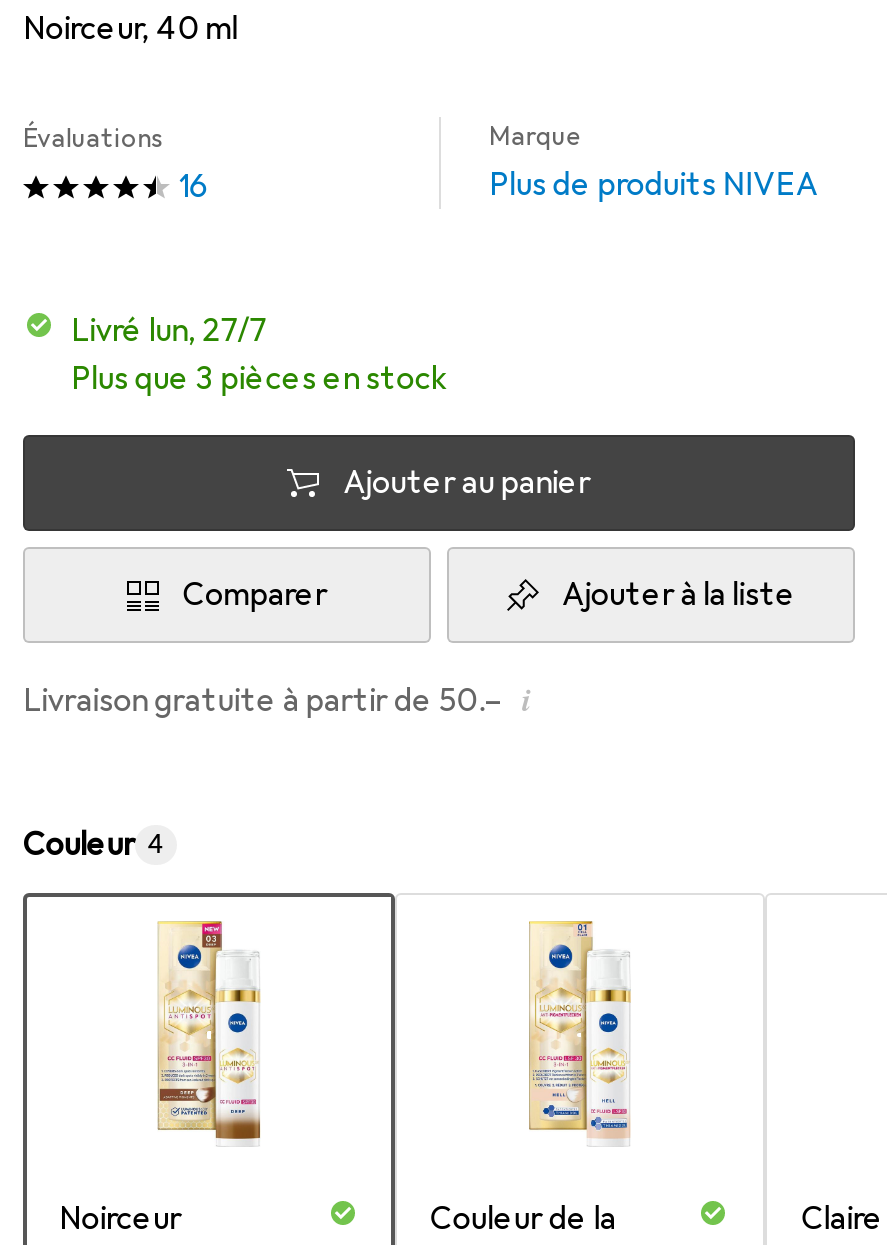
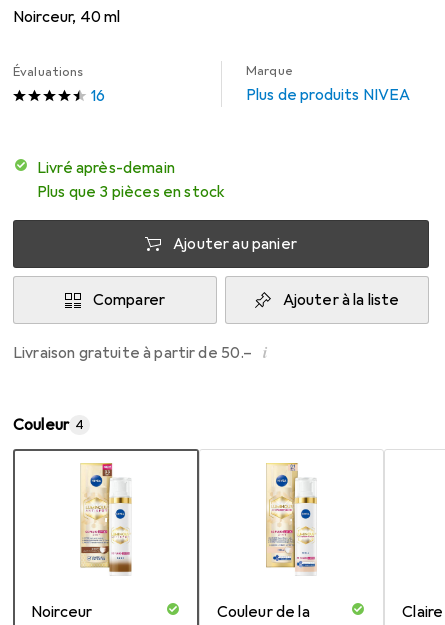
- Livré lun, 27/7
+ Livré après-demain
